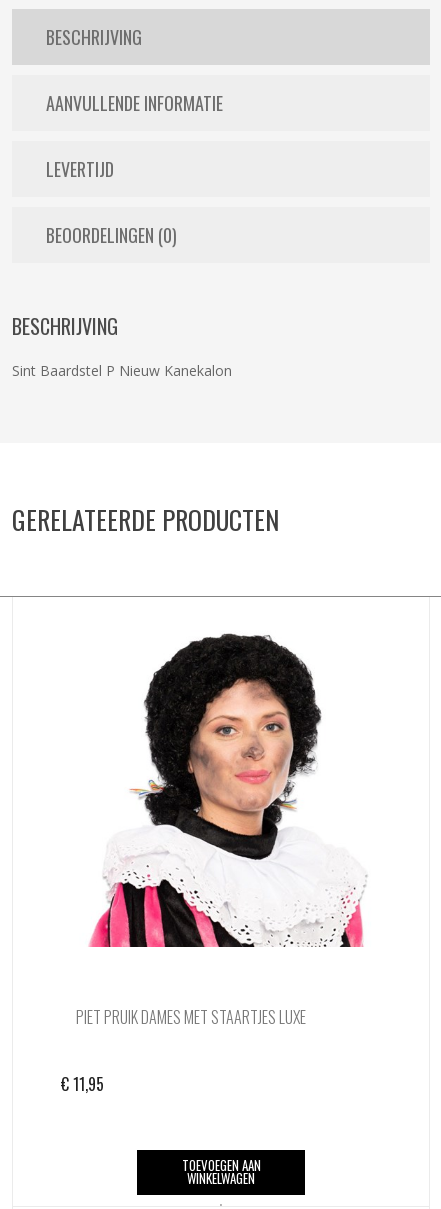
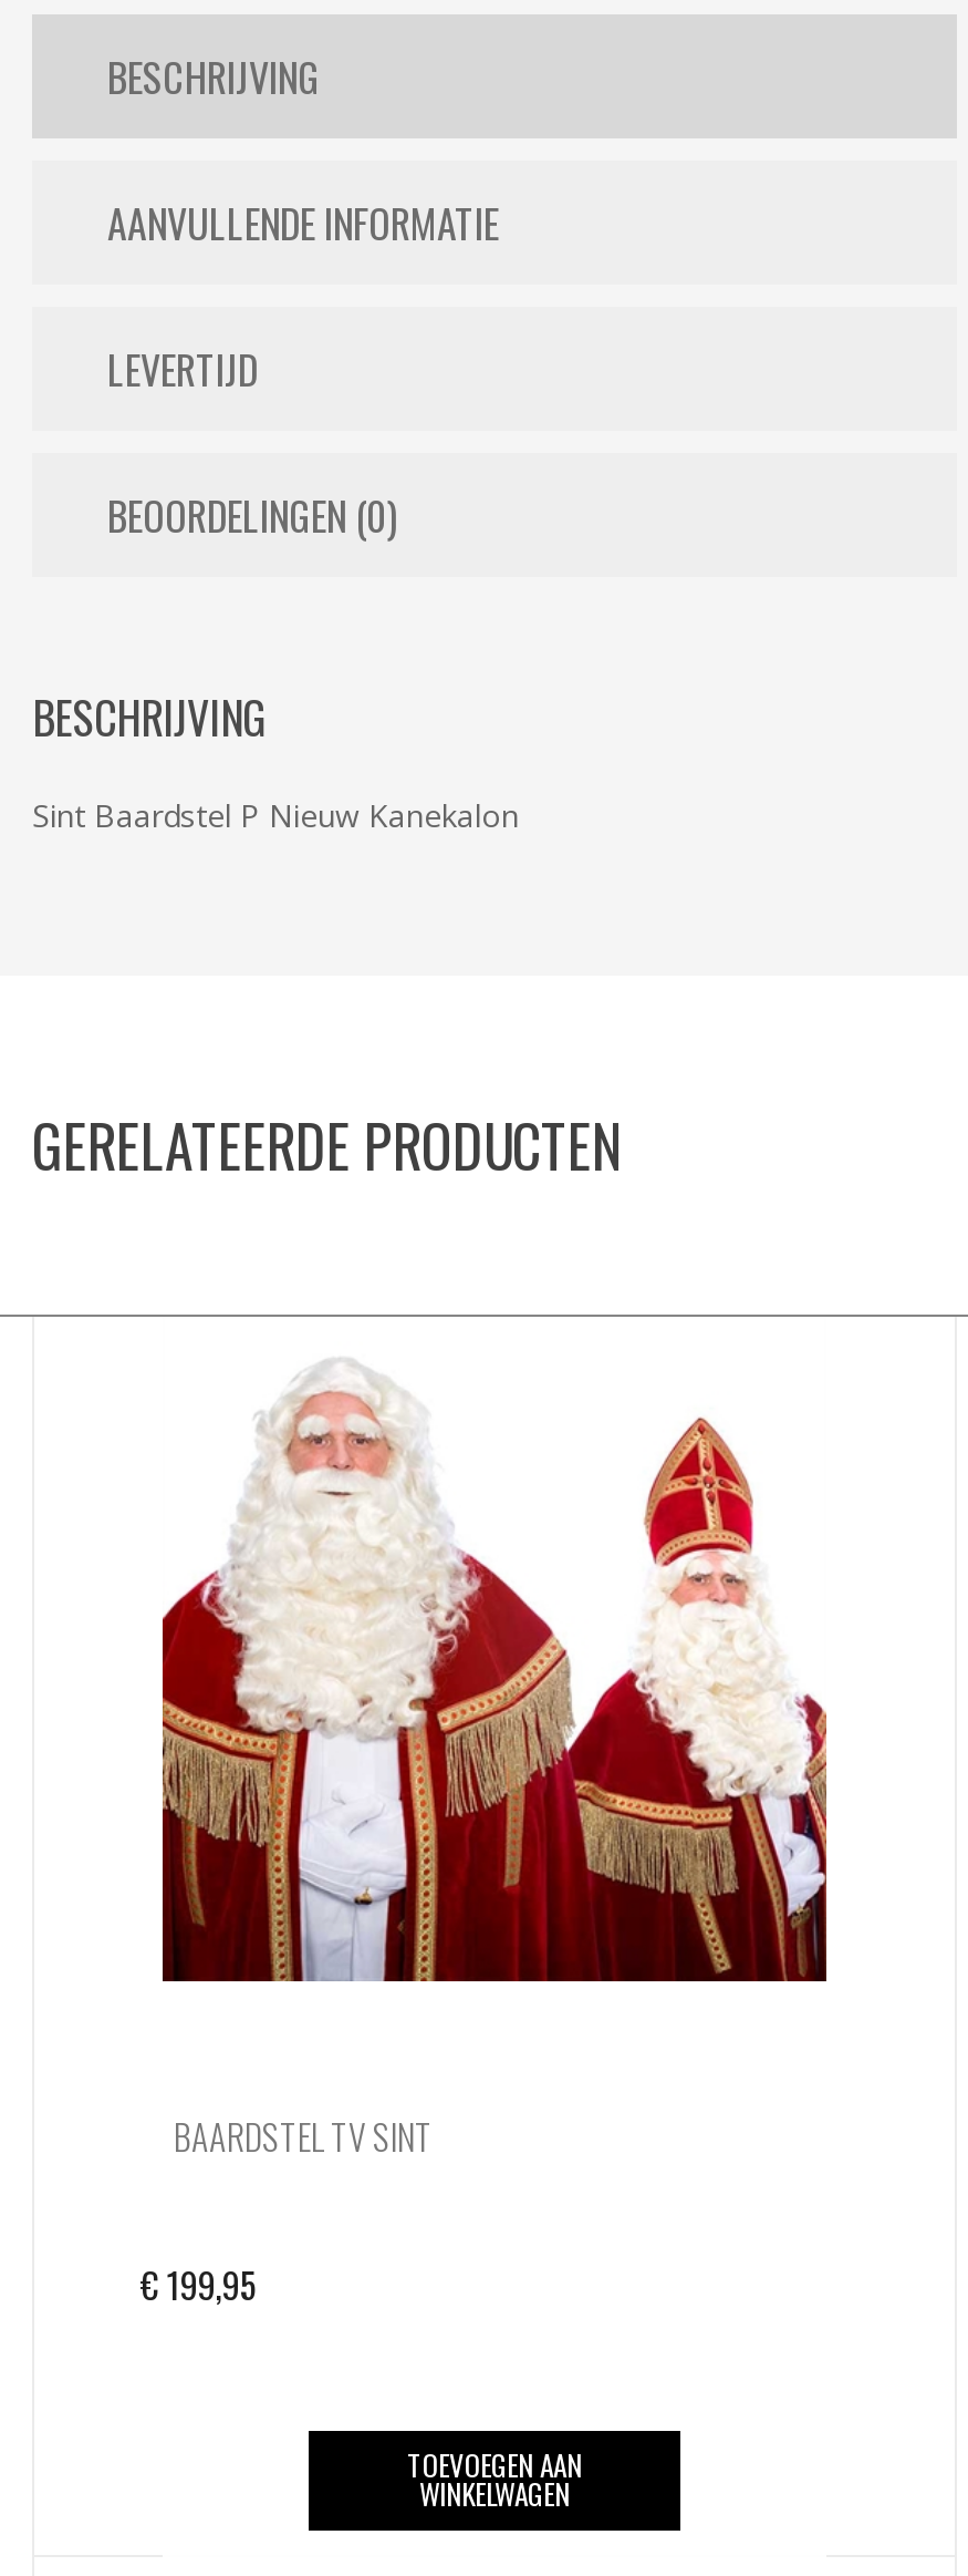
- [image]
+ [image]

- PIET PRUIK DAMES MET STAARTJES LUXE
+ BAARDSTEL TV SINT

- €11,95
+ €199,95
